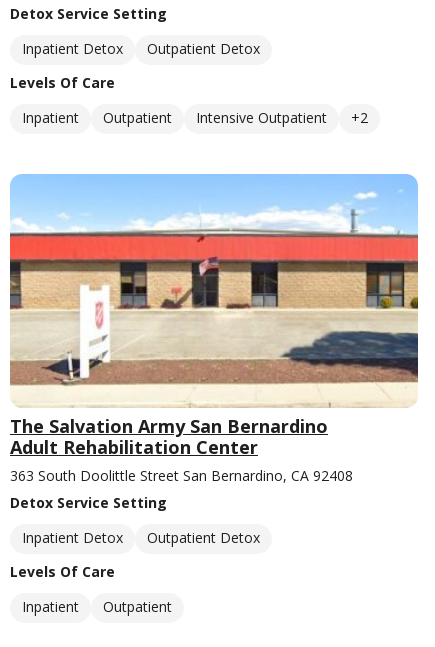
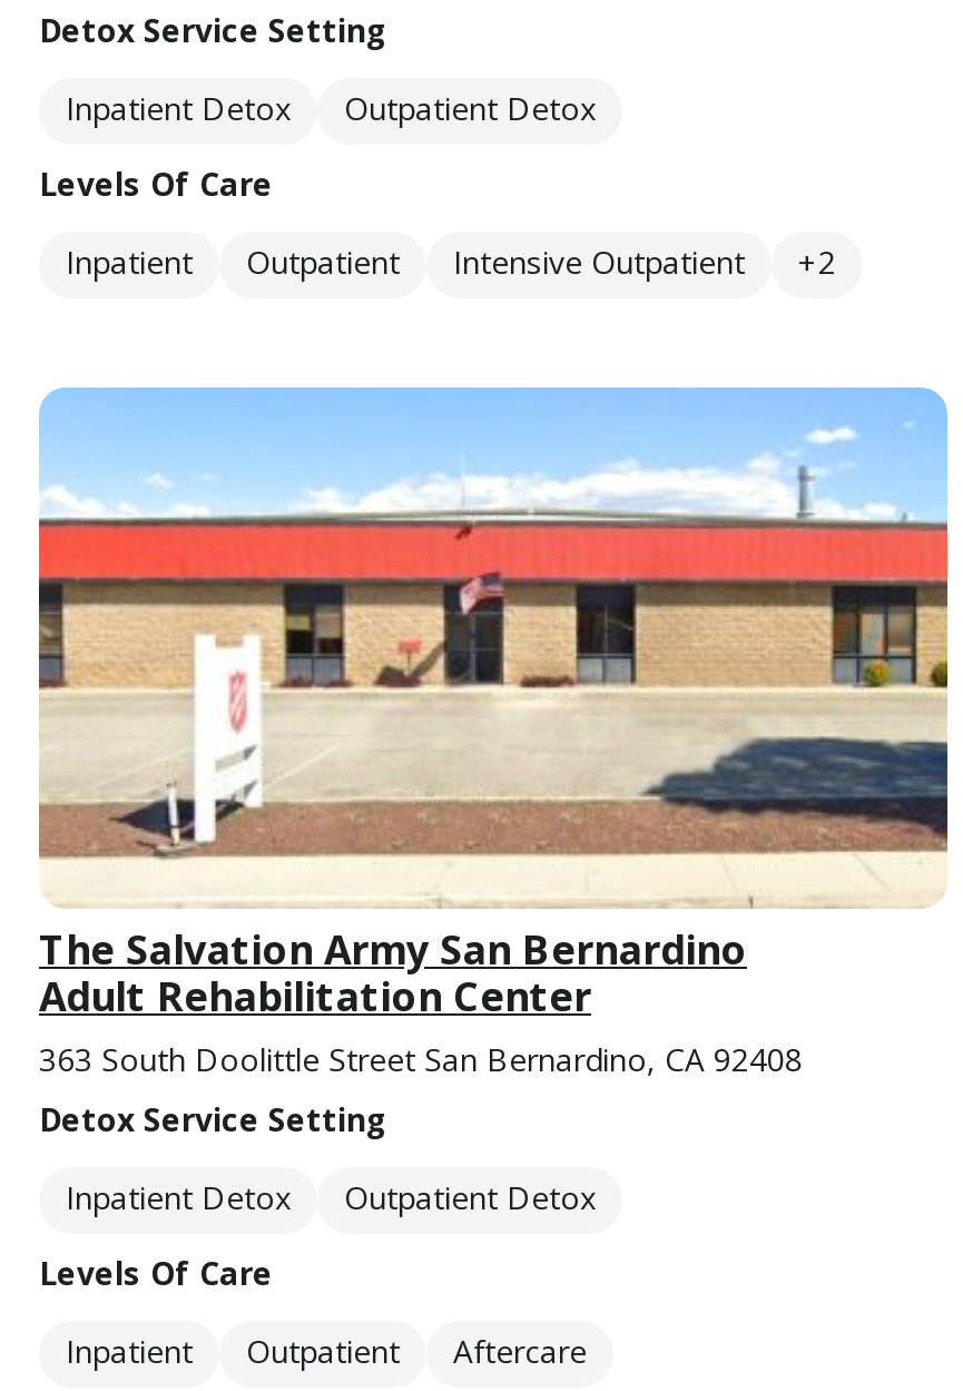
+ Aftercare
